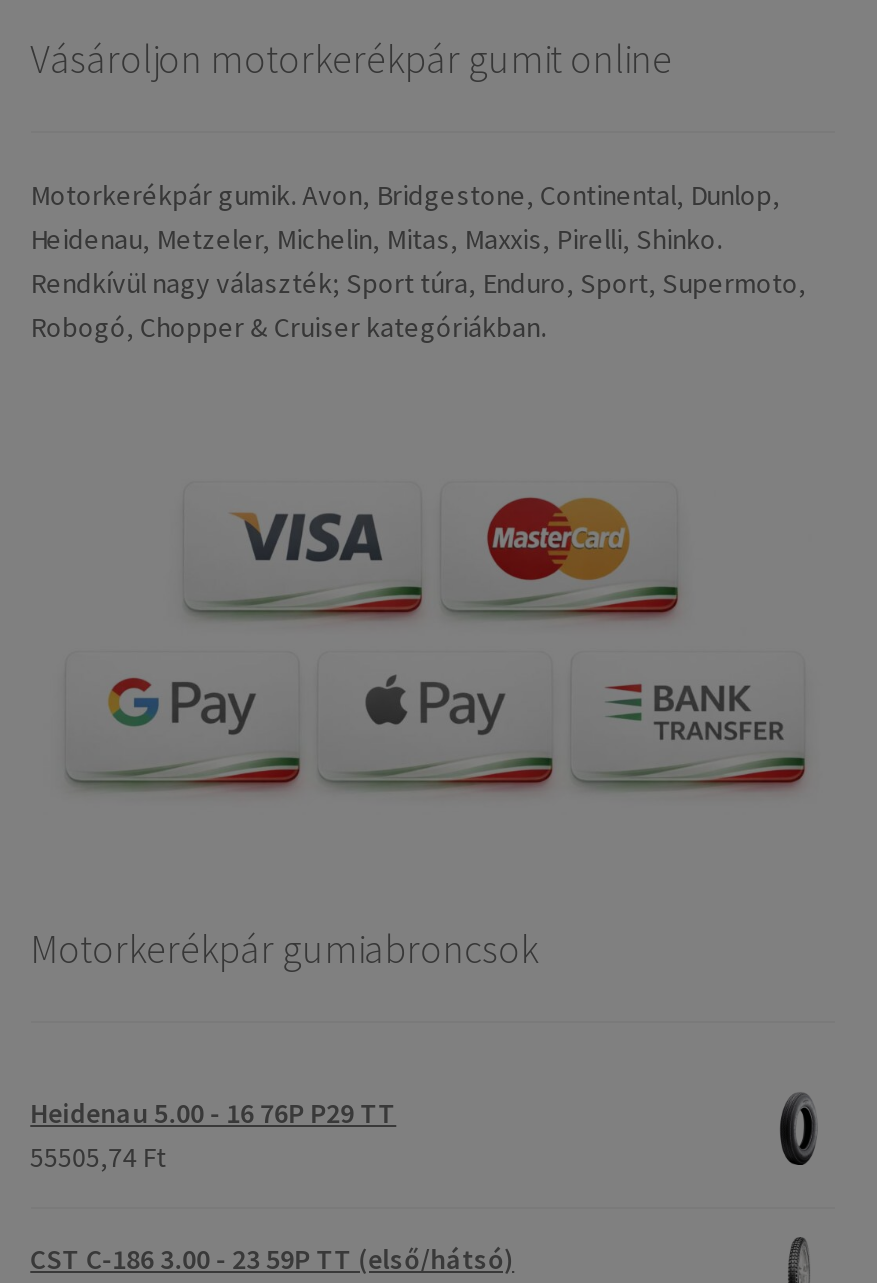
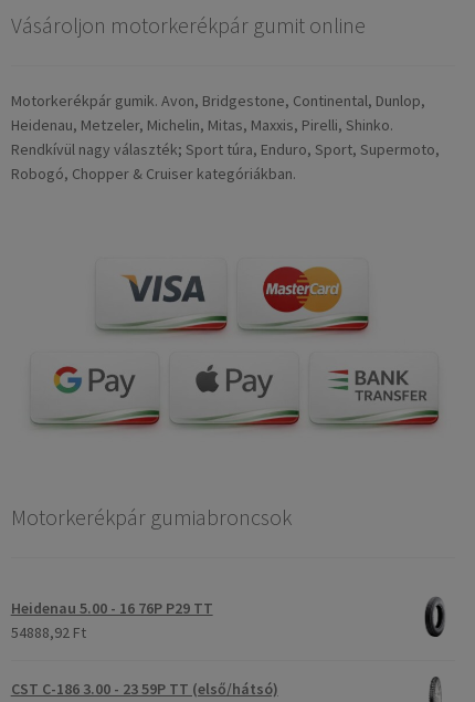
- 55505,74 Ft
+ 54888,92 Ft
